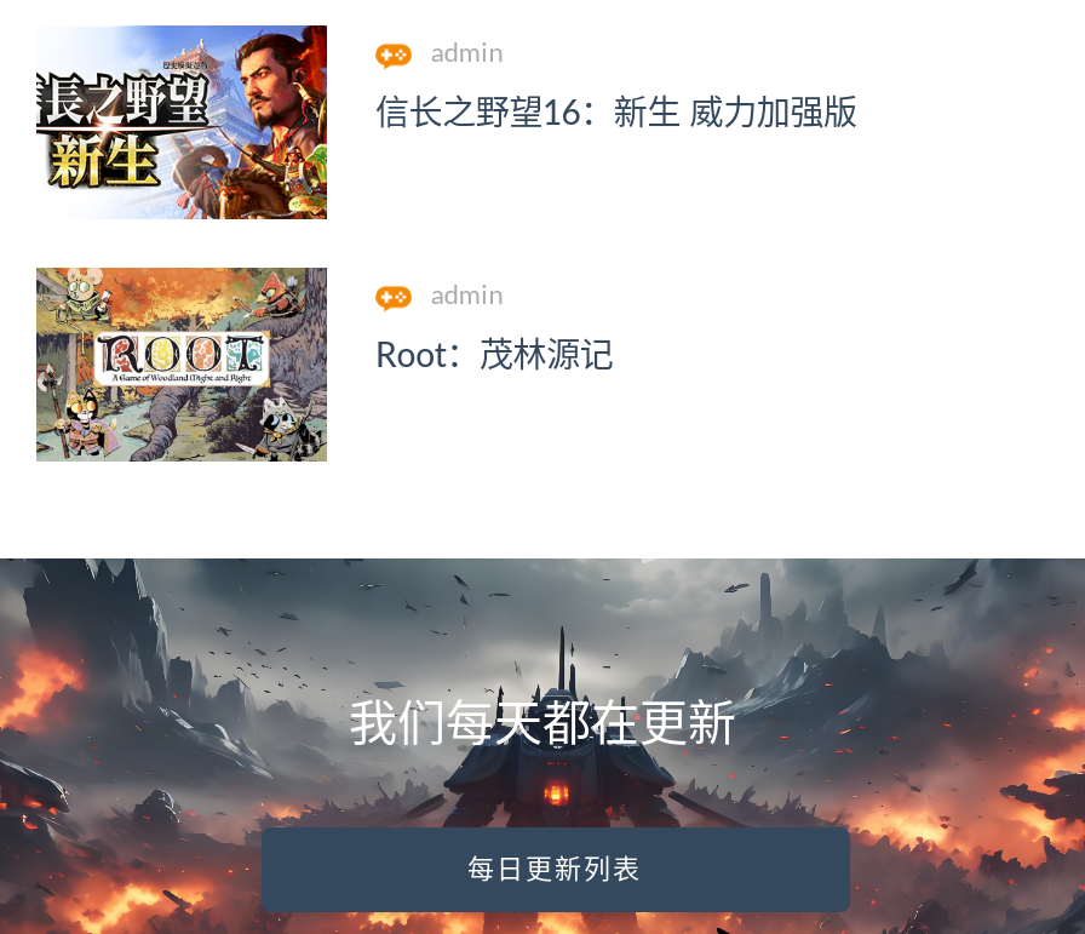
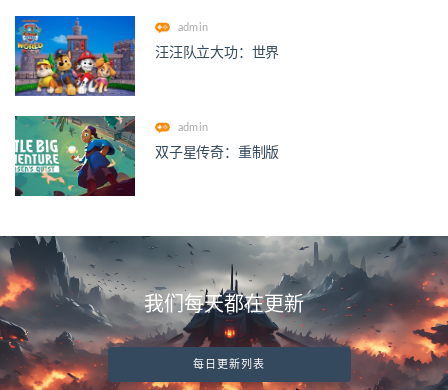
- [image]
- 信长之野望16：新生 威力加强版
+ [image]
+ 汪汪队立大功：世界

- [image]
- Root：茂林源记
+ [image]
+ 双子星传奇：重制版
